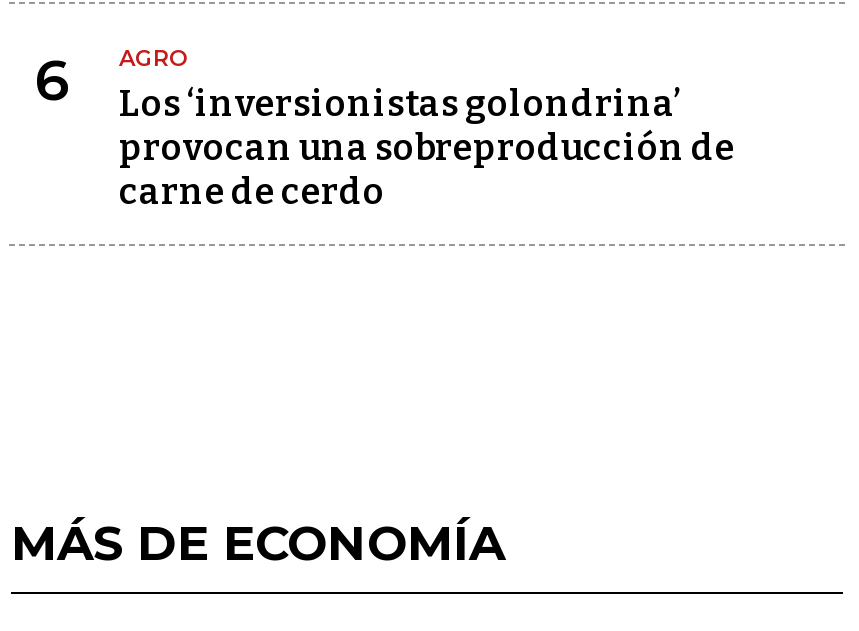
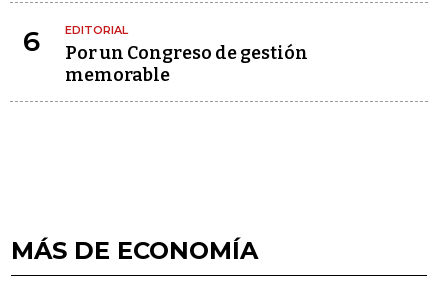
- AGRO
- Los ‘inversionistas golondrina’
- provocan una sobreproducción de
- carne de cerdo
+ EDITORIAL
+ Por un Congreso de gestión
+ memorable
